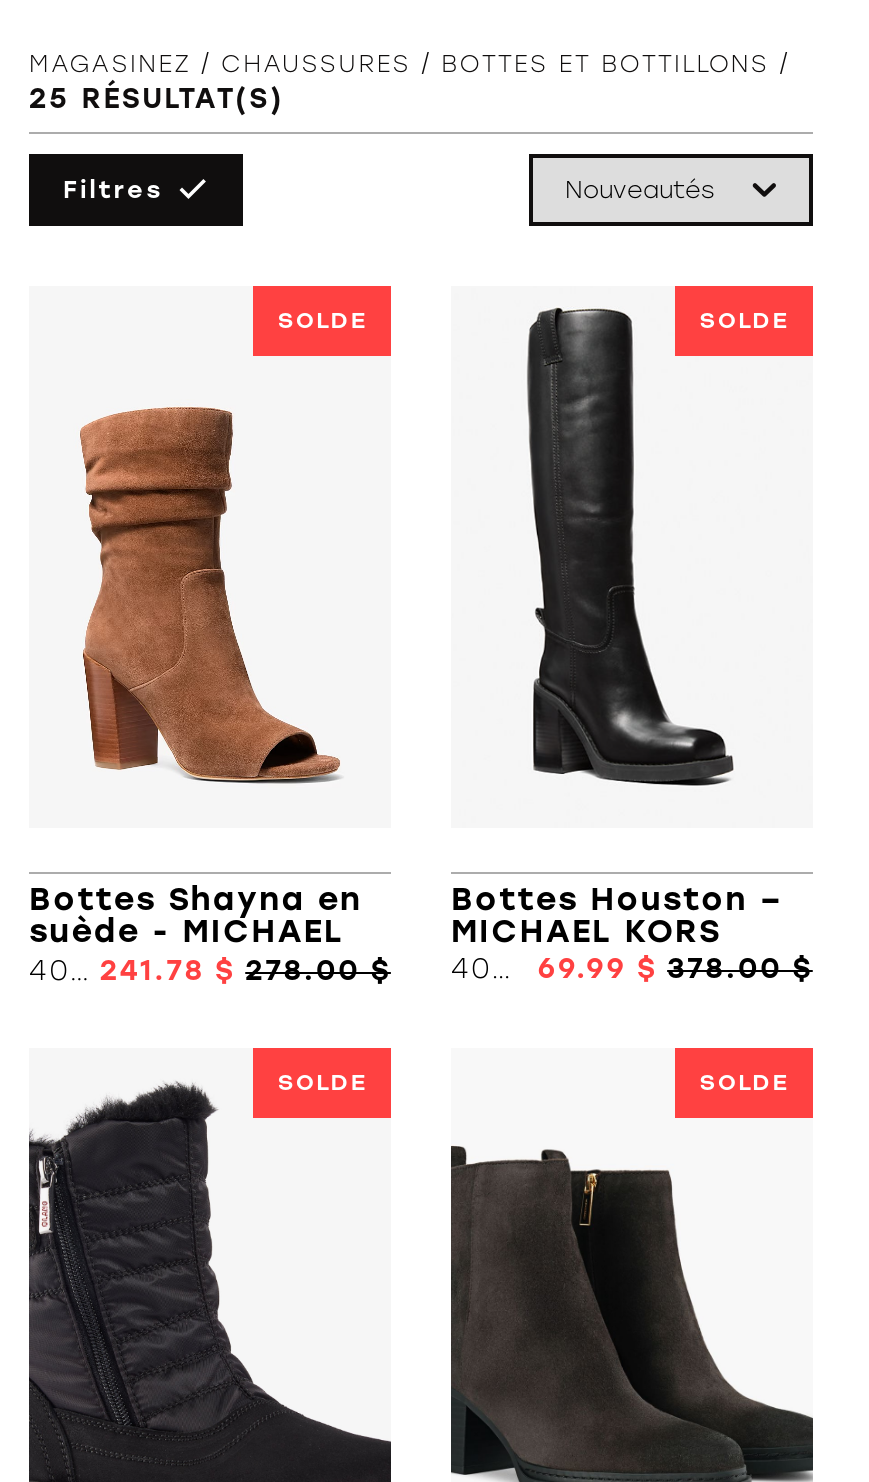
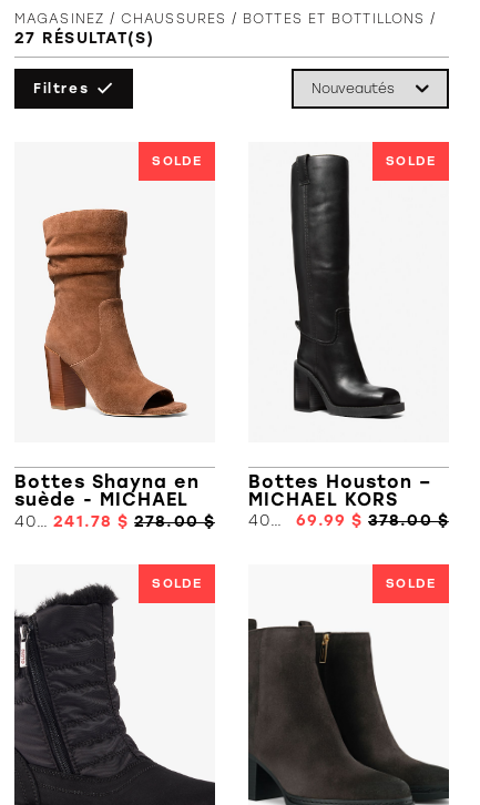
- 25 RÉSULTAT(S)
+ 27 RÉSULTAT(S)
